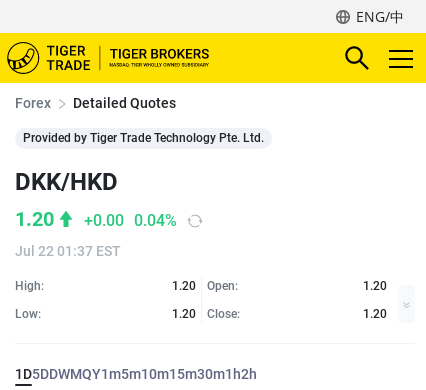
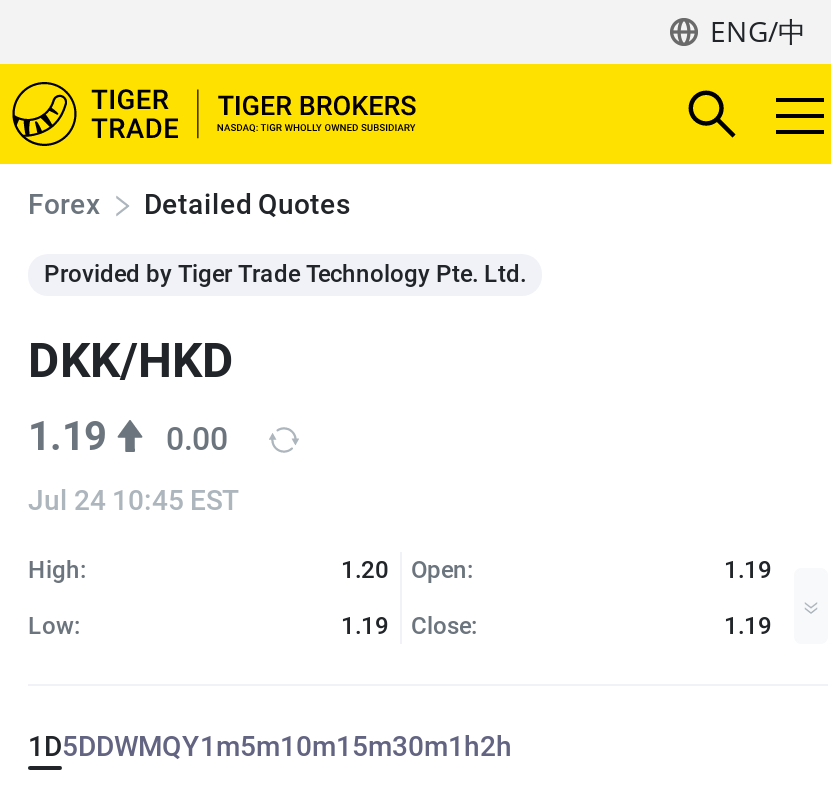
- 1.20
- +0.00 0.04%
+ 1.19
+ 0.00

- Jul 22 01:37 EST
+ Jul 24 10:45 EST

- 1.20
+ 1.19

- 1.20 Close:
+ 1.19 Close:

- 1.20
+ 1.19
